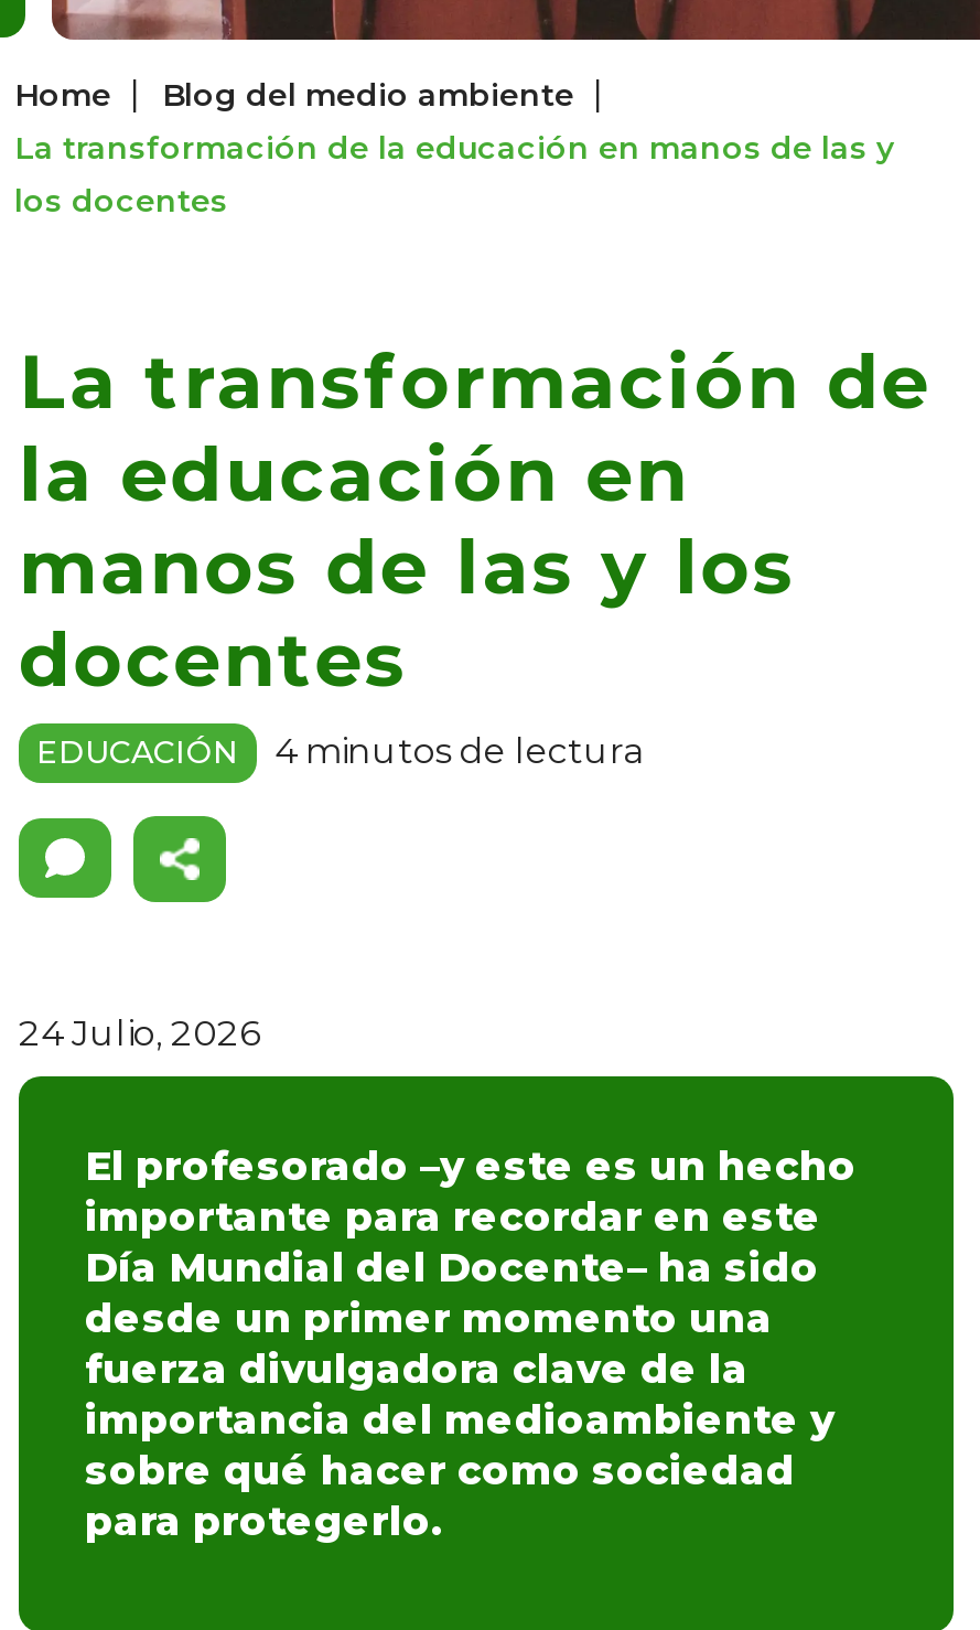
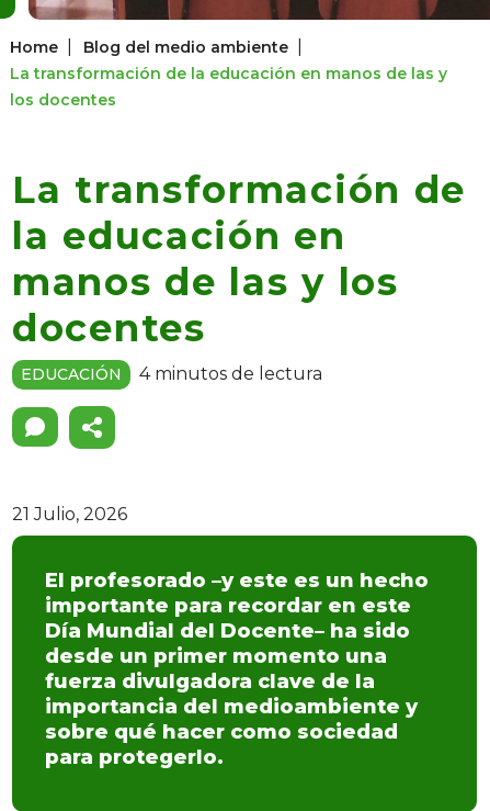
- 24 Julio, 2026
+ 21 Julio, 2026
